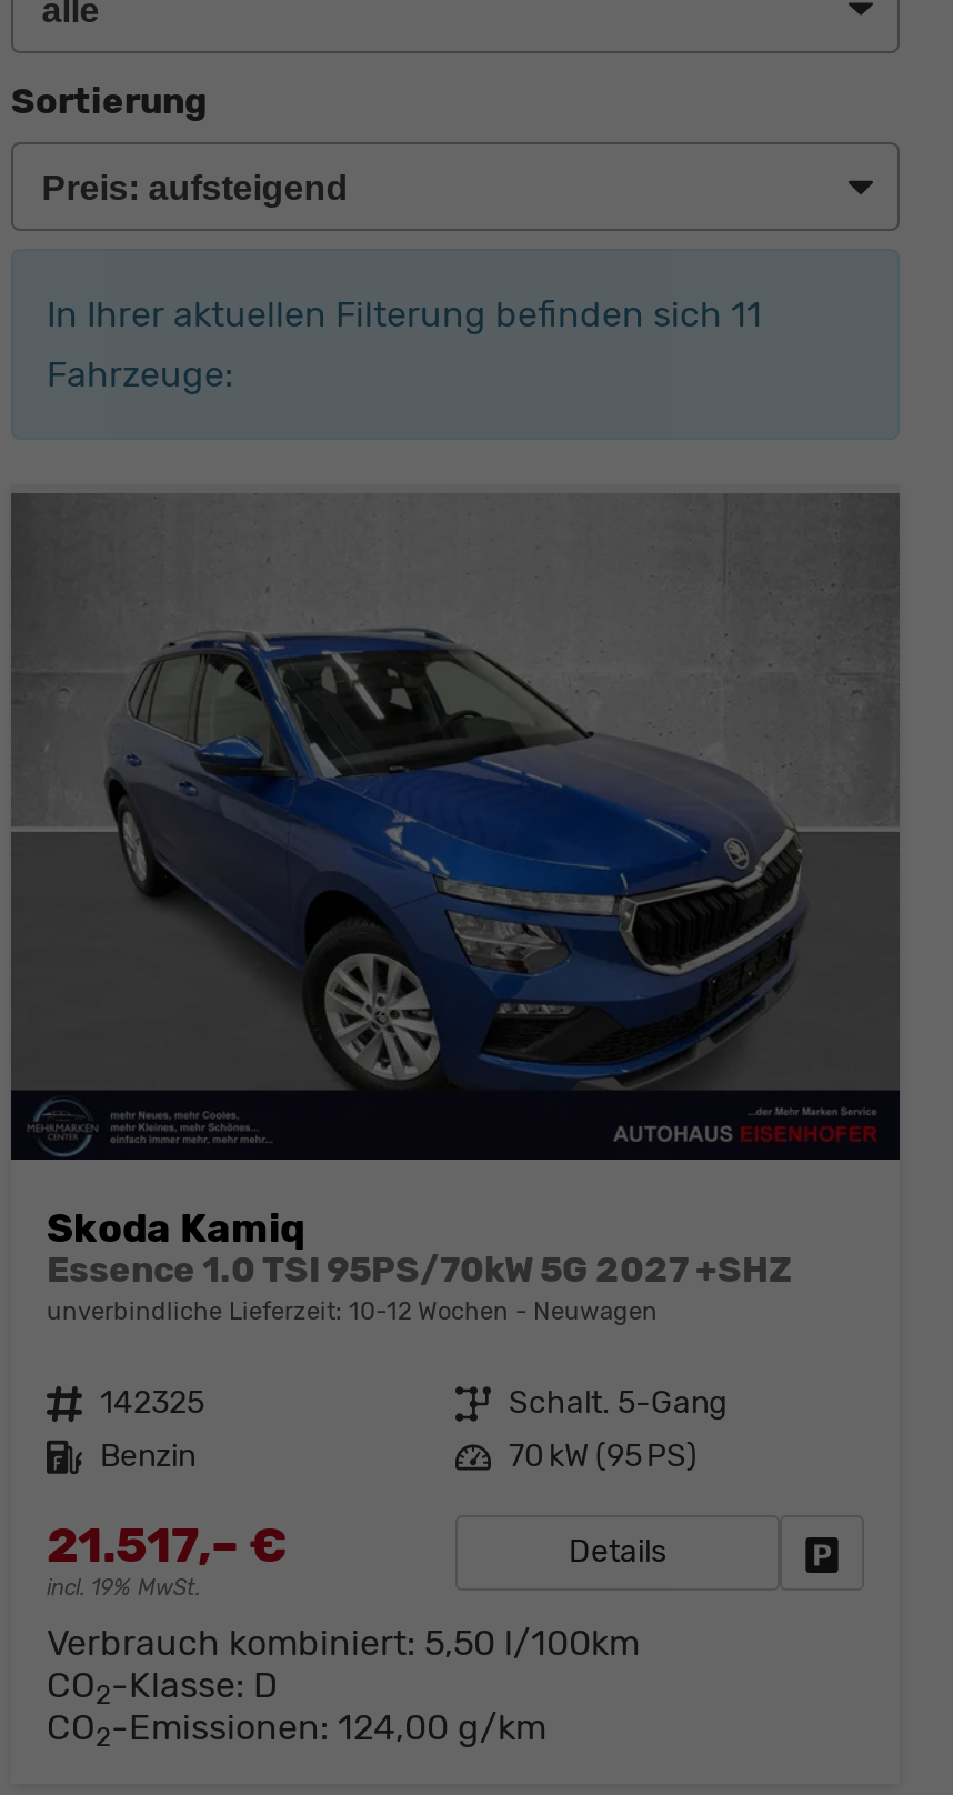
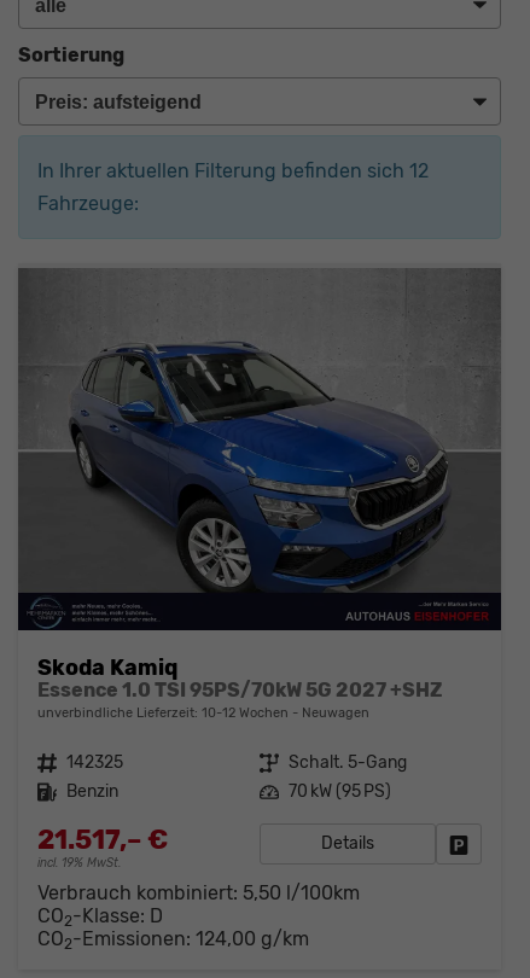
- In Ihrer aktuellen Filterung befinden sich 11
+ In Ihrer aktuellen Filterung befinden sich 12
